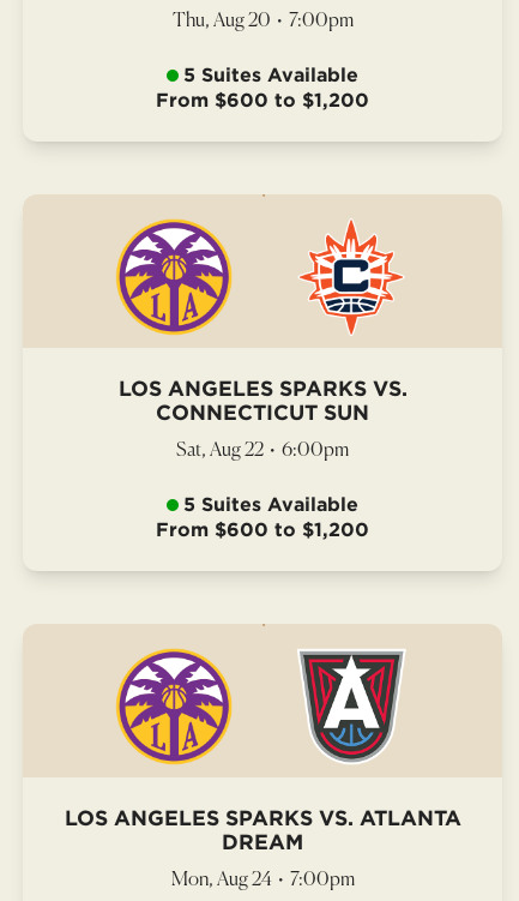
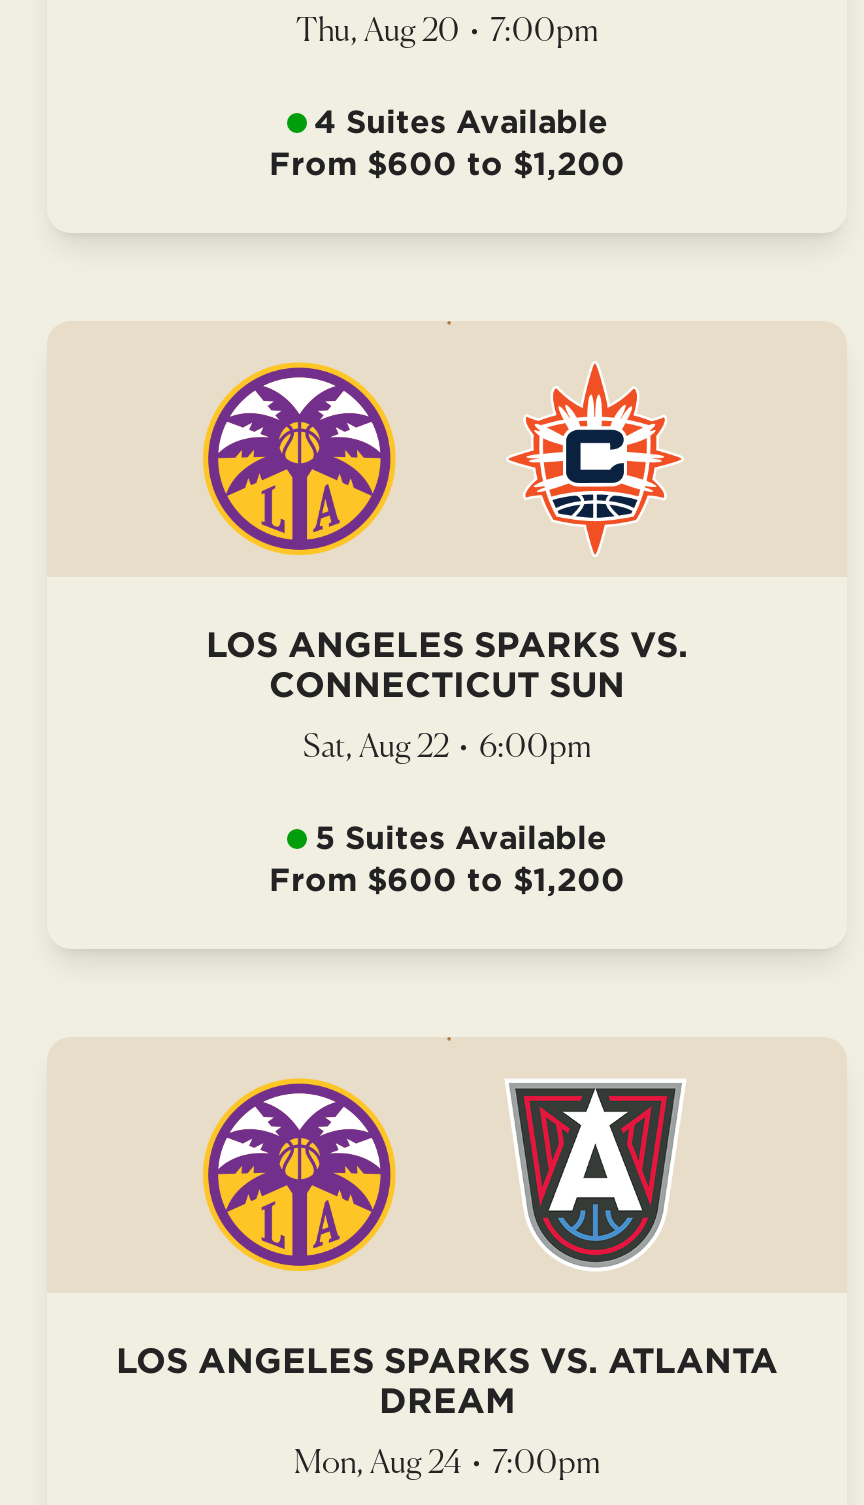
- 5 Suites Available
+ 4 Suites Available
